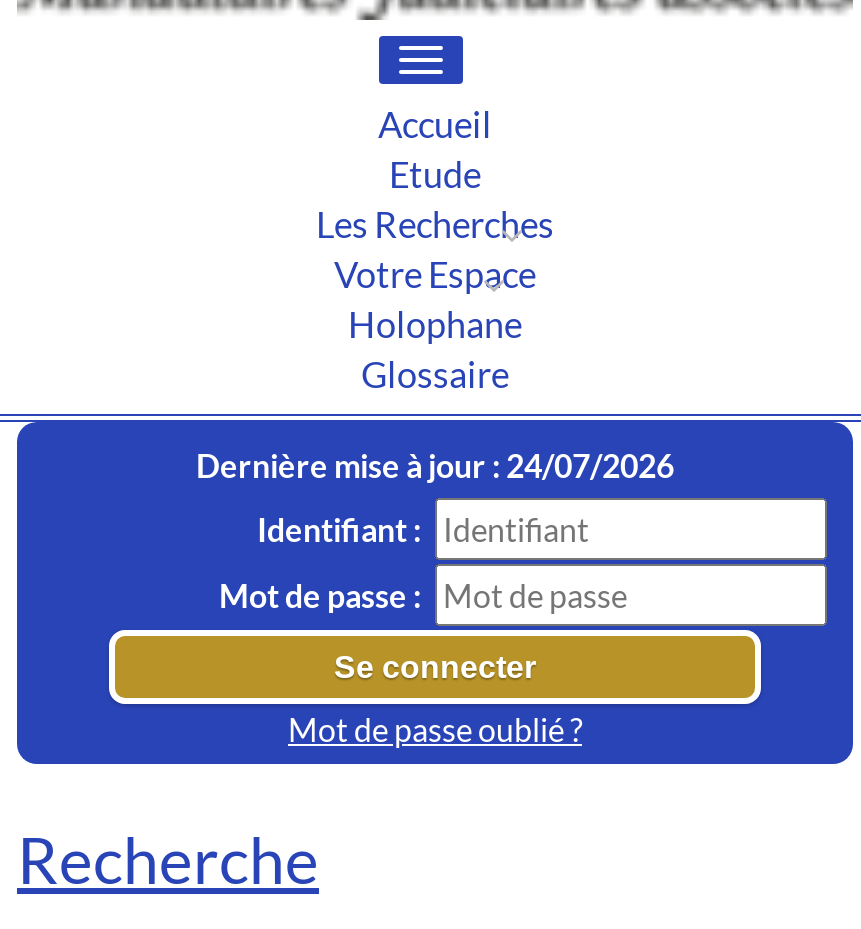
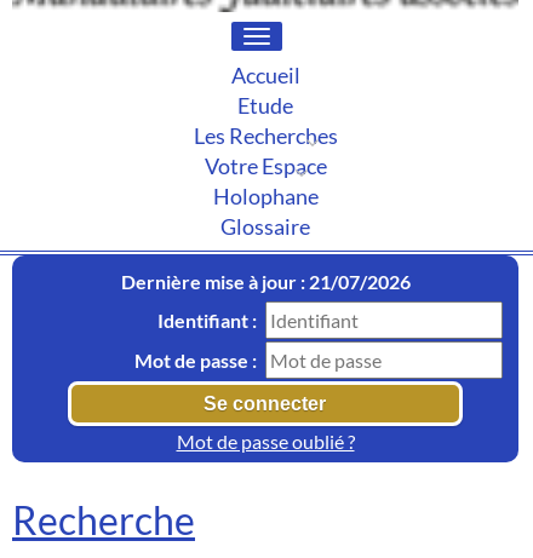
- Dernière mise à jour : 24/07/2026
+ Dernière mise à jour : 21/07/2026
